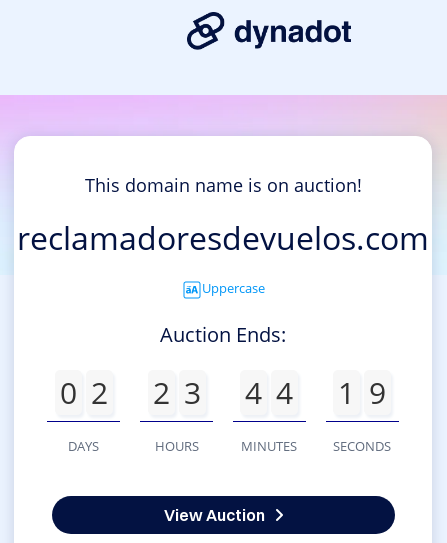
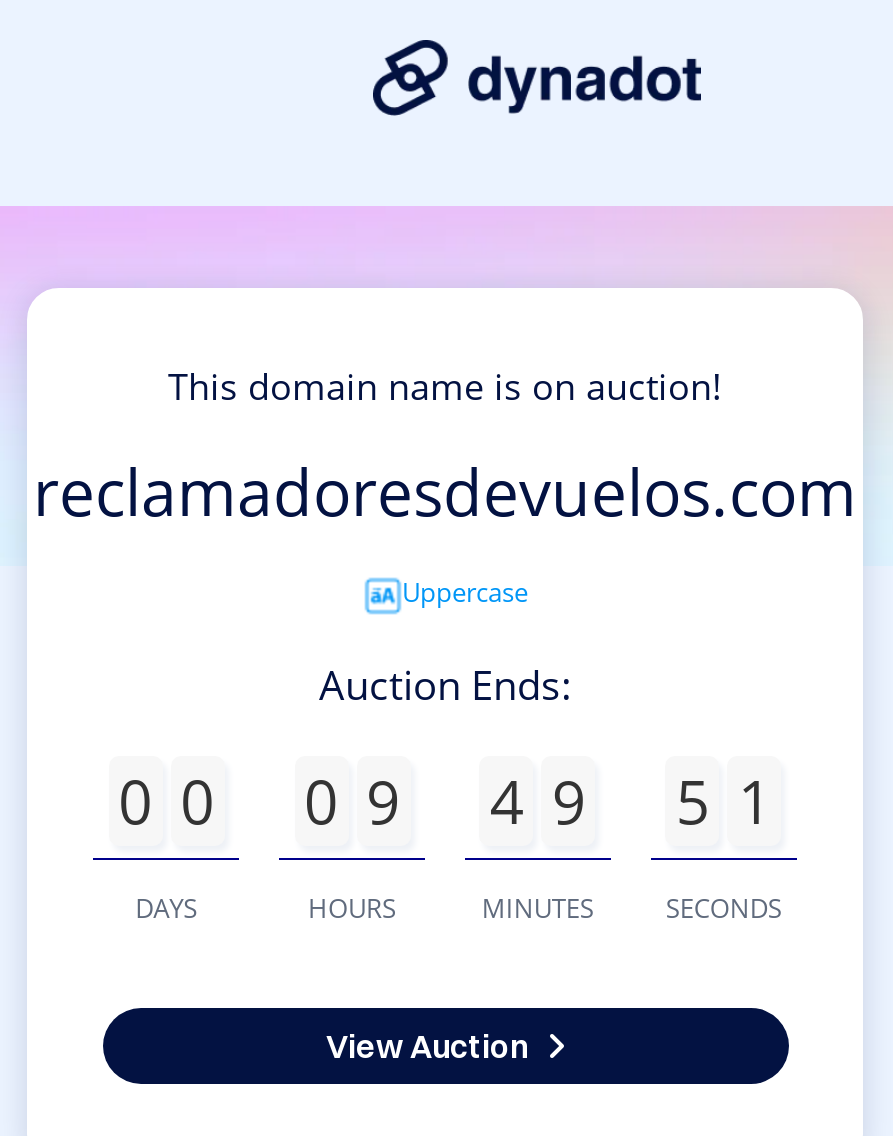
- 0 2
+ 0 0

- 2 3
+ 0 9

- 4 4
+ 4 9

- 1 9
+ 5 1
